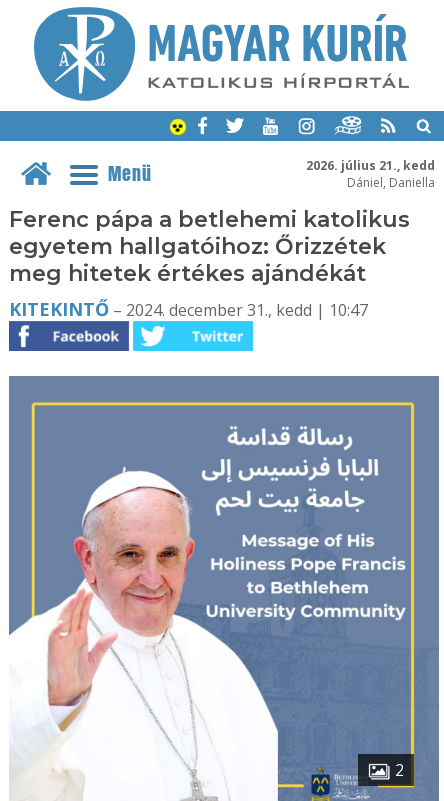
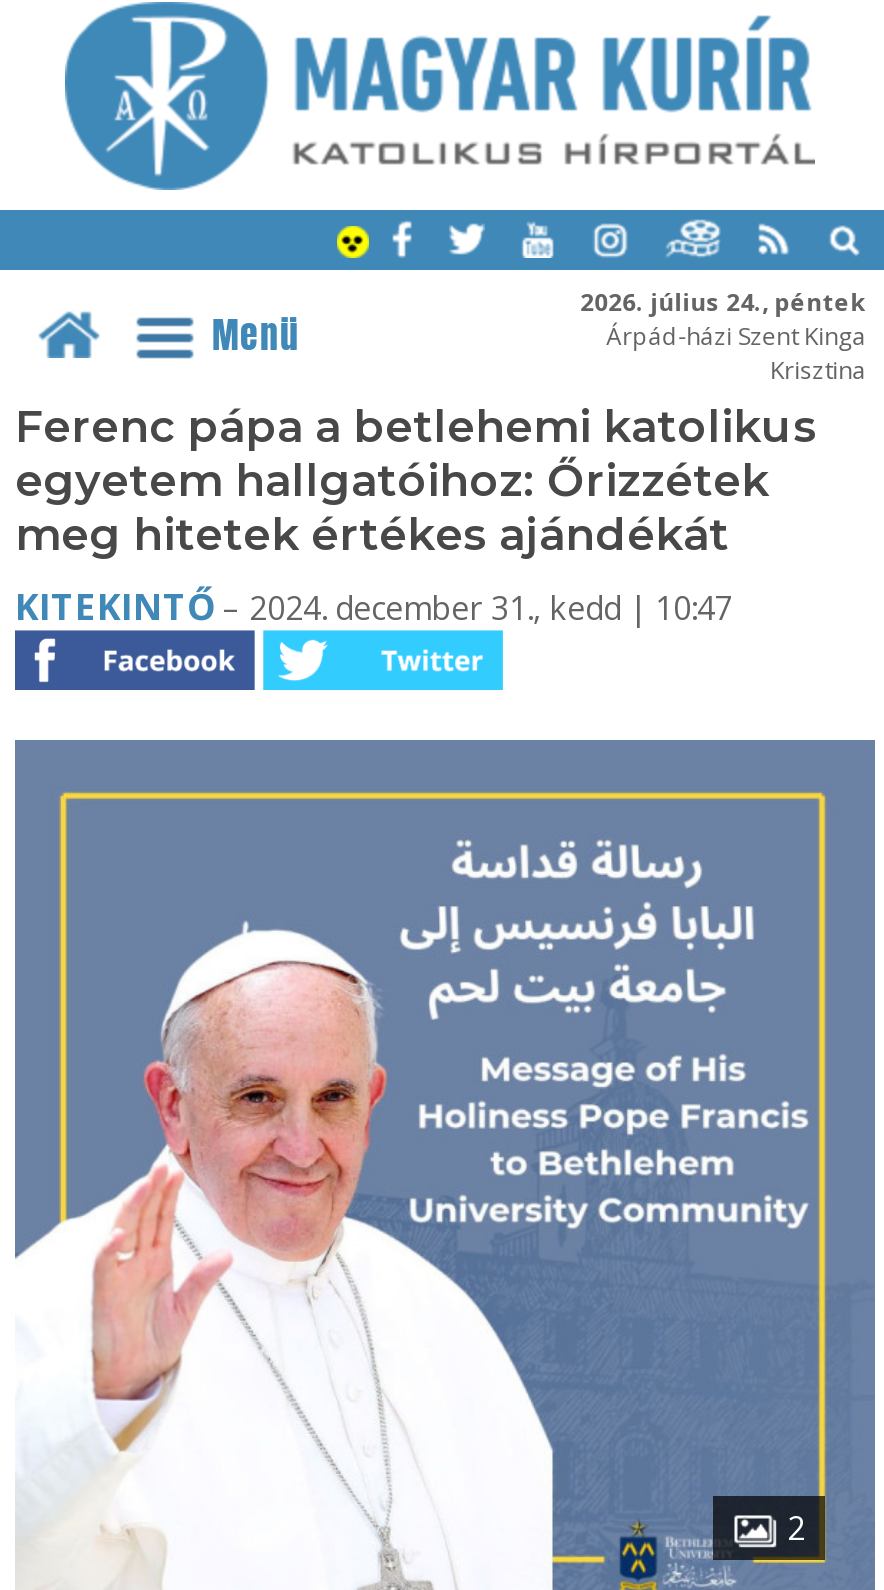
- 2026. július 21., kedd
- Dániel, Daniella
+ 2026. július 24., péntek
+ Árpád-házi Szent Kinga
+ Krisztina
